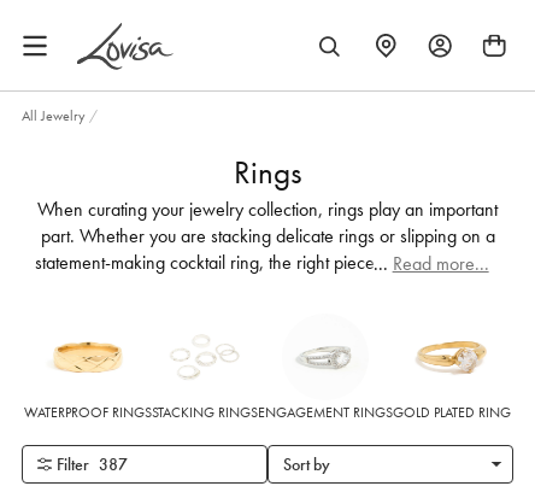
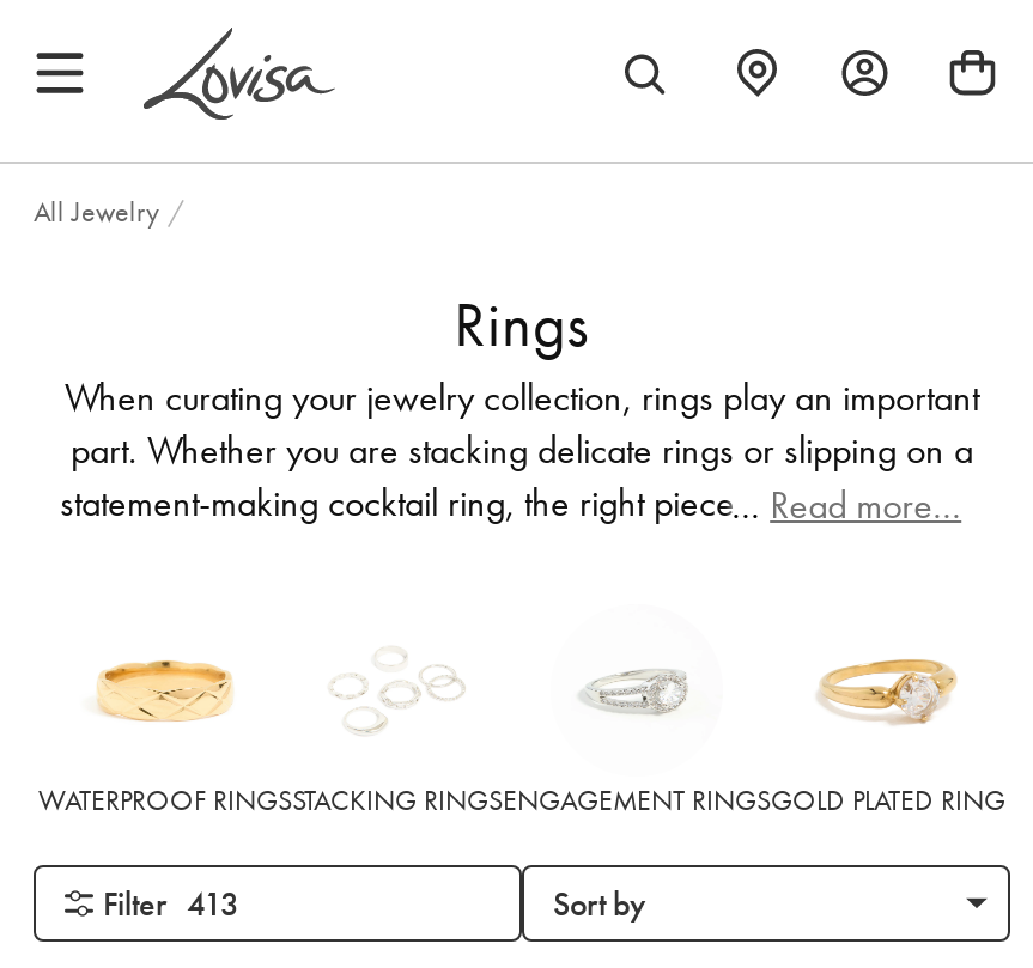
- Filter 387
+ Filter 413
